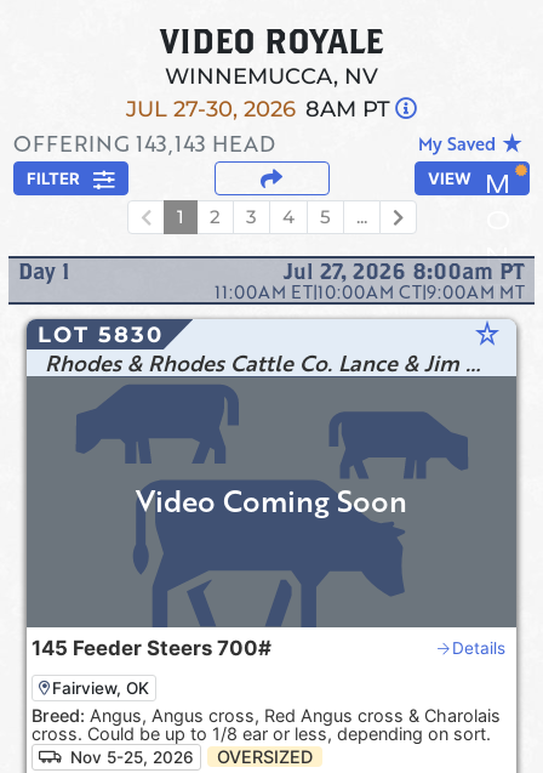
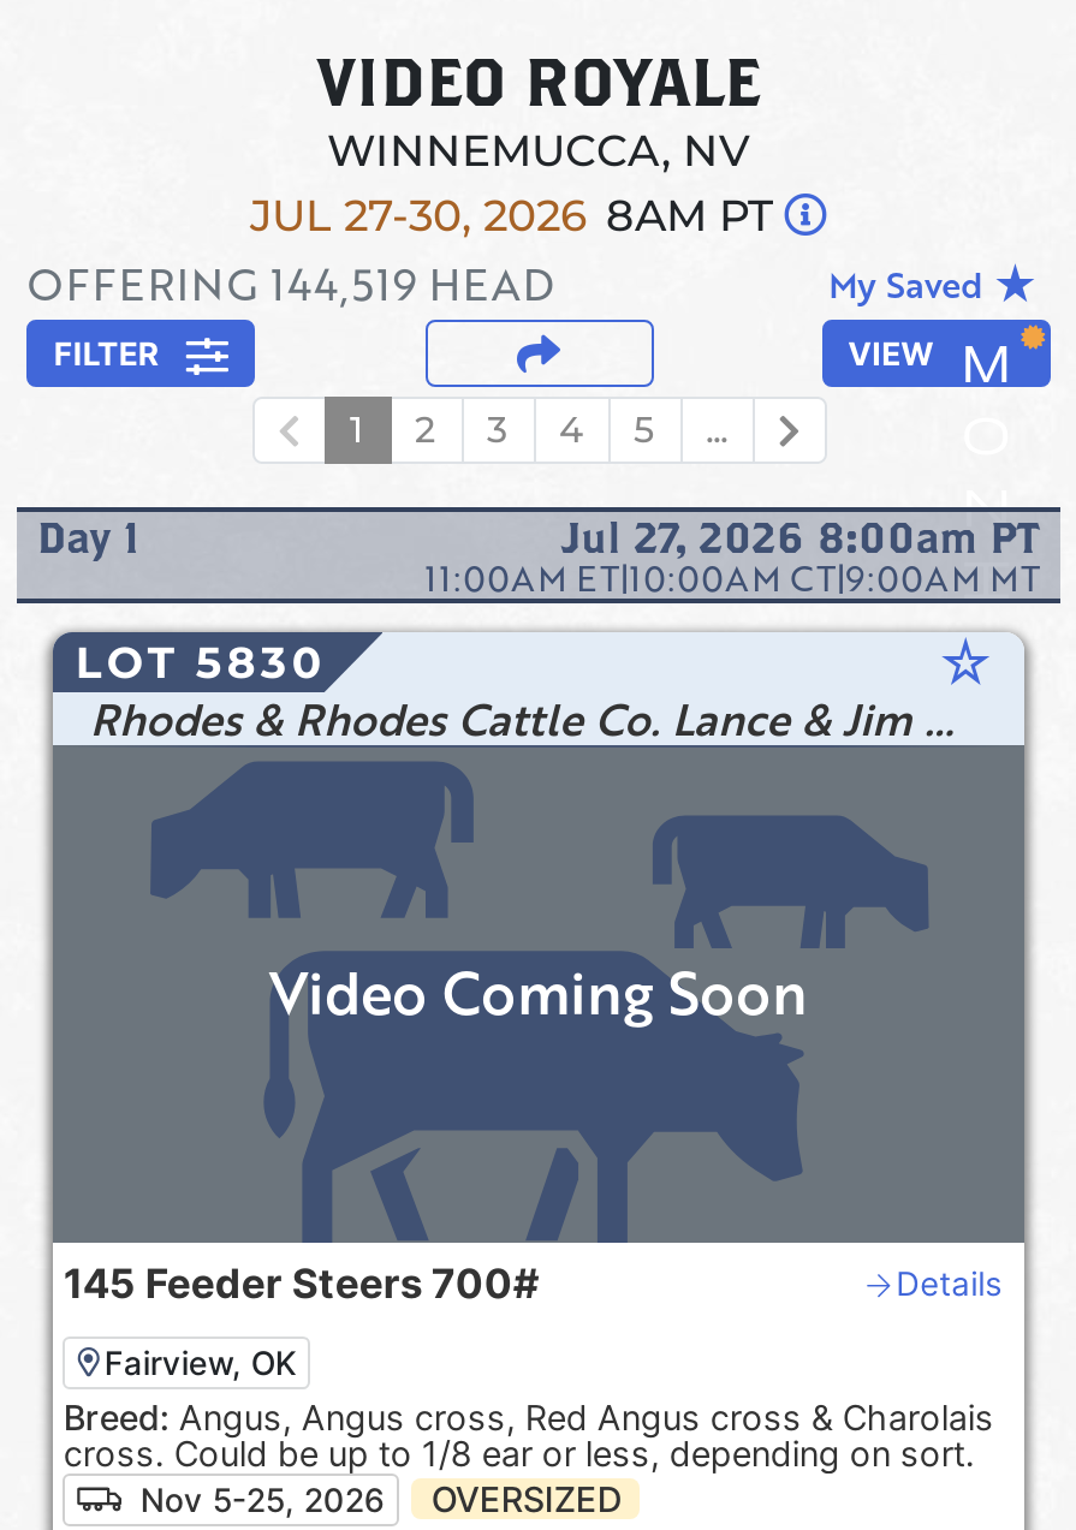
- OFFERING 143,143 HEAD
+ OFFERING 144,519 HEAD
